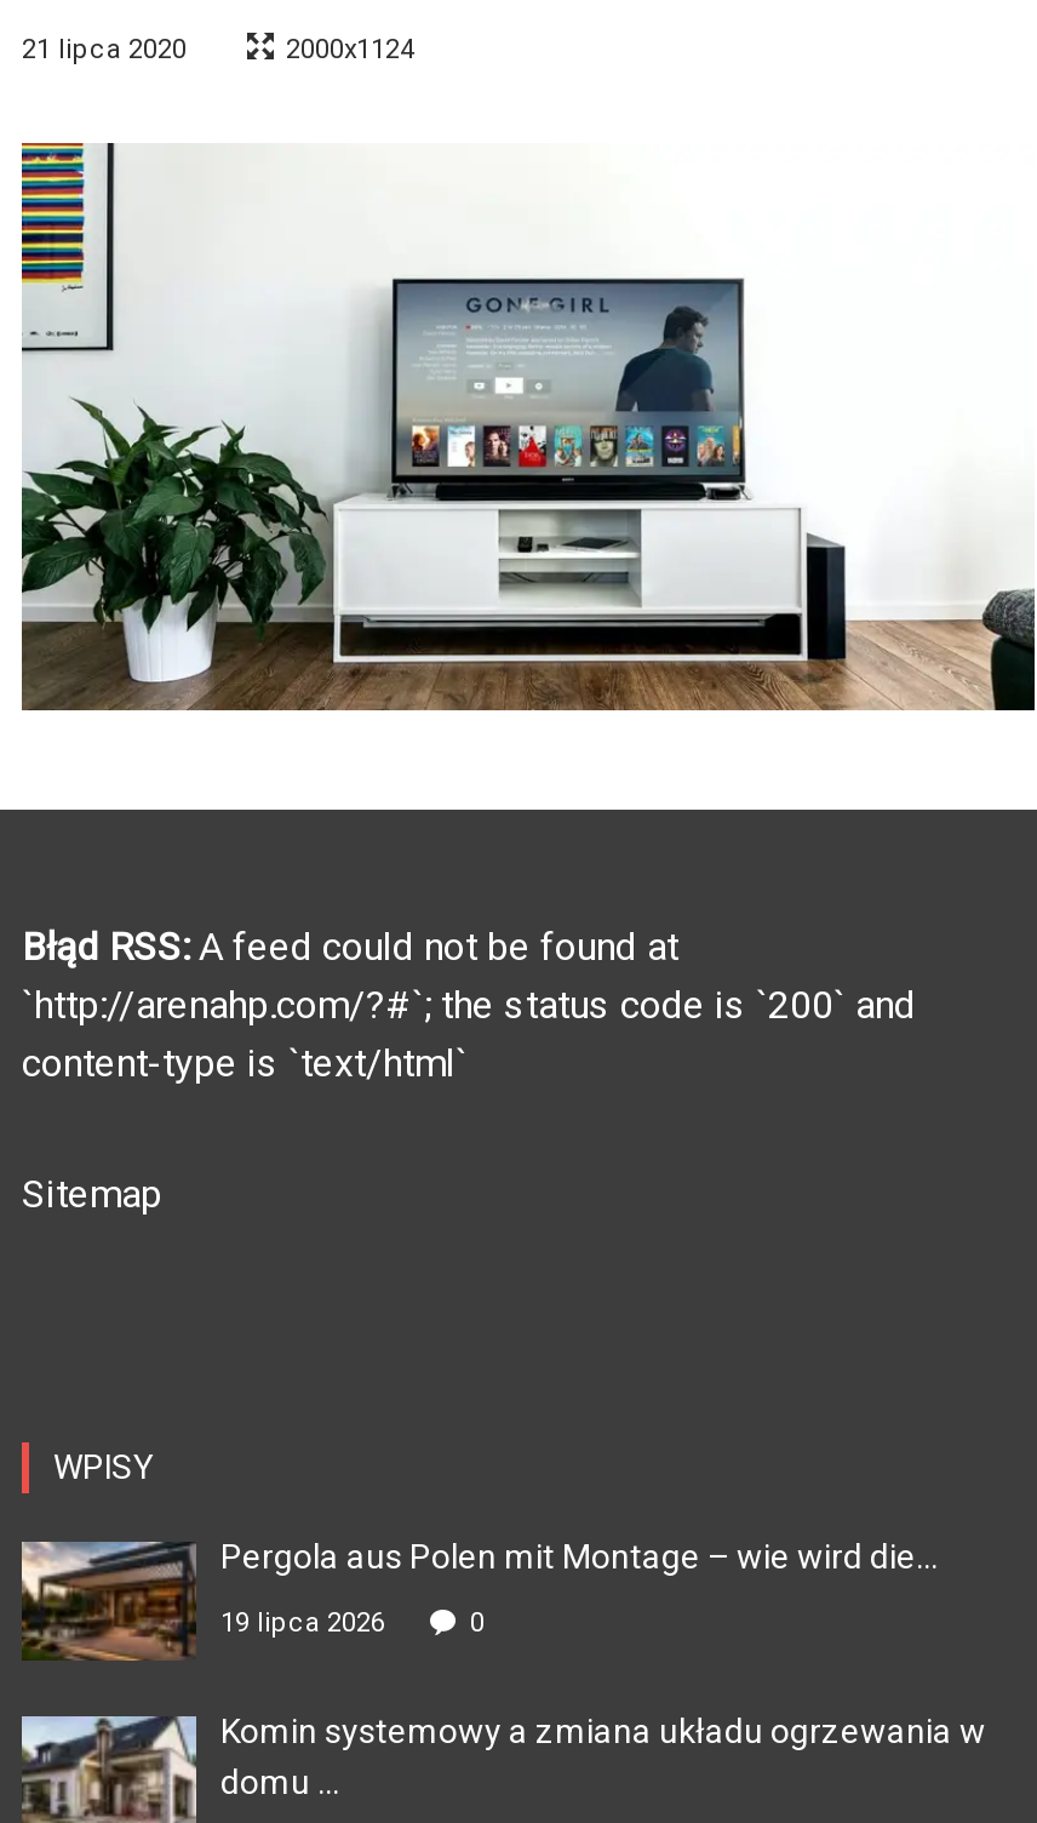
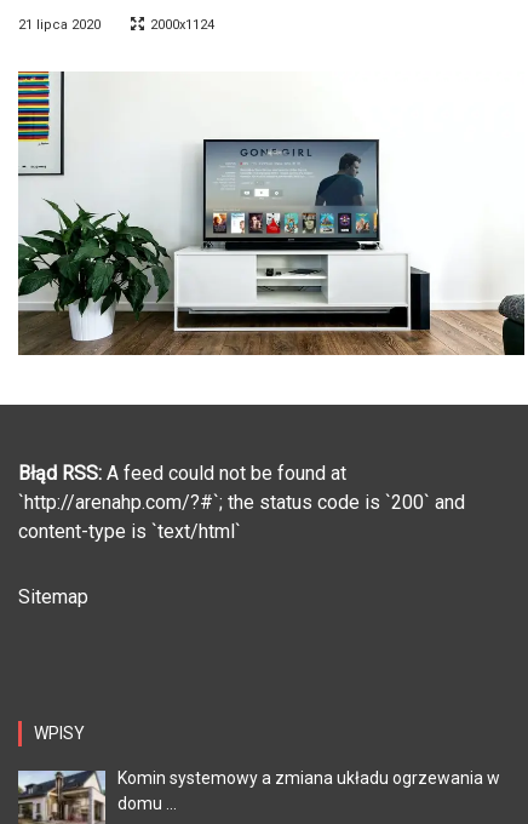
- [image]
- Pergola aus Polen mit Montage – wie wird die...
- 19 lipca 2026
- 0
